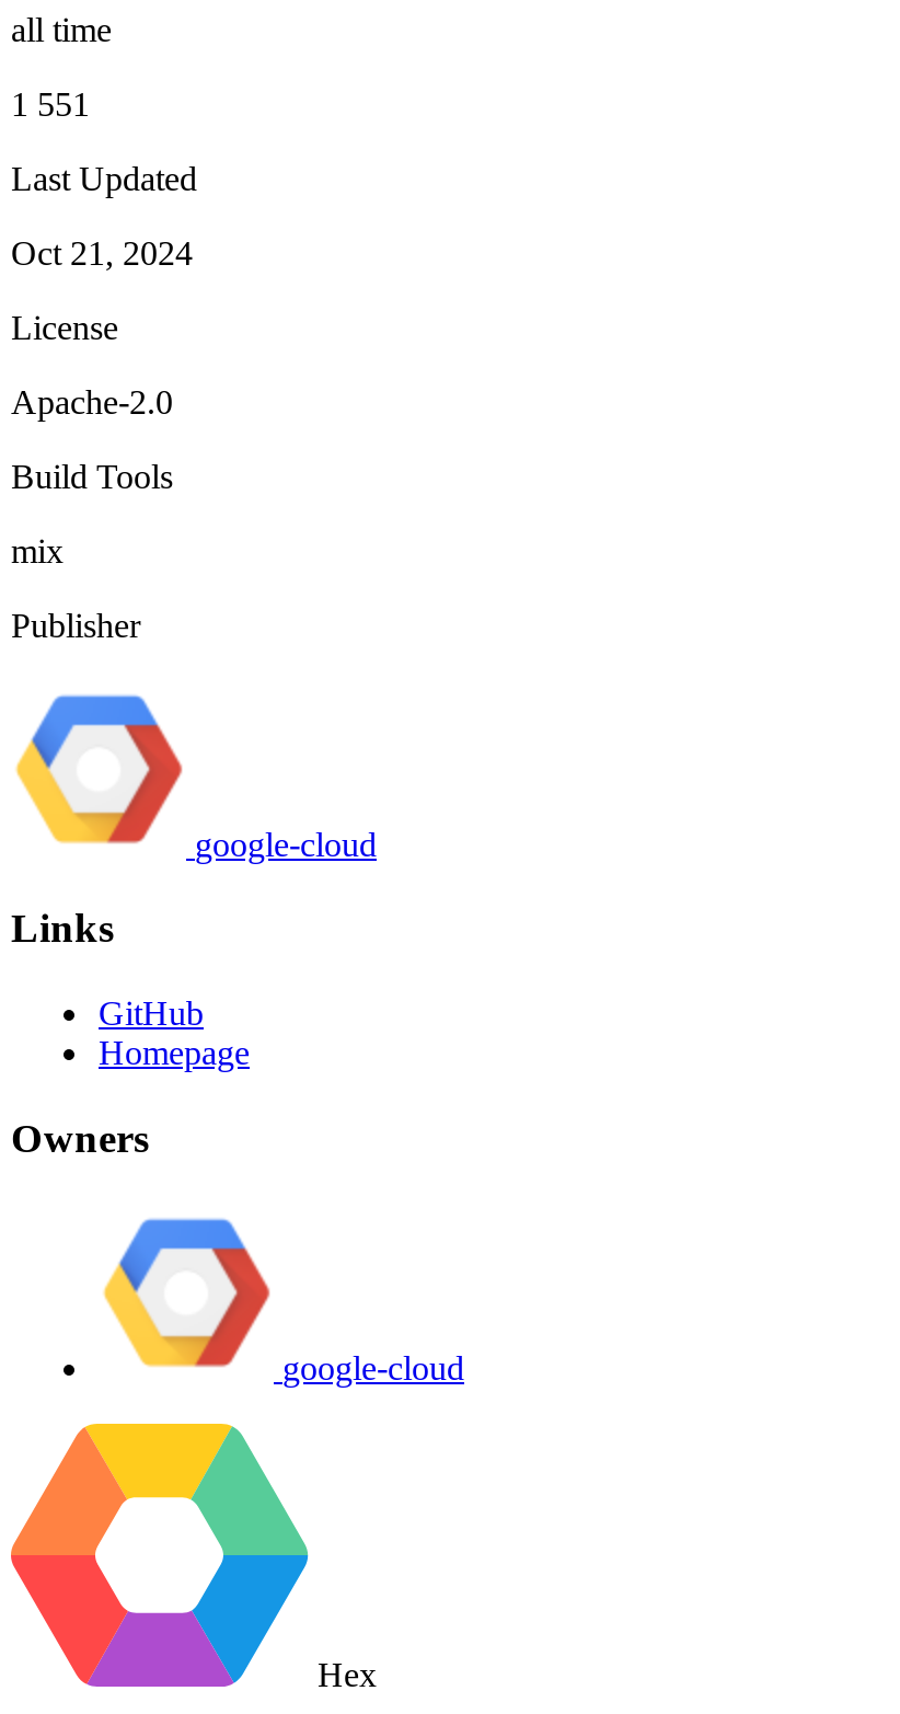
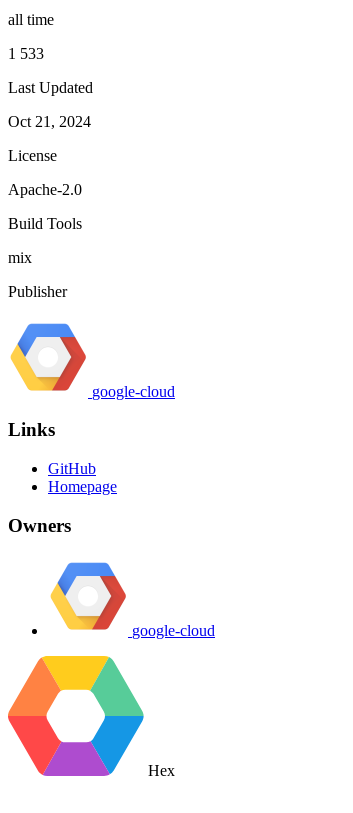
- 1 551
+ 1 533
